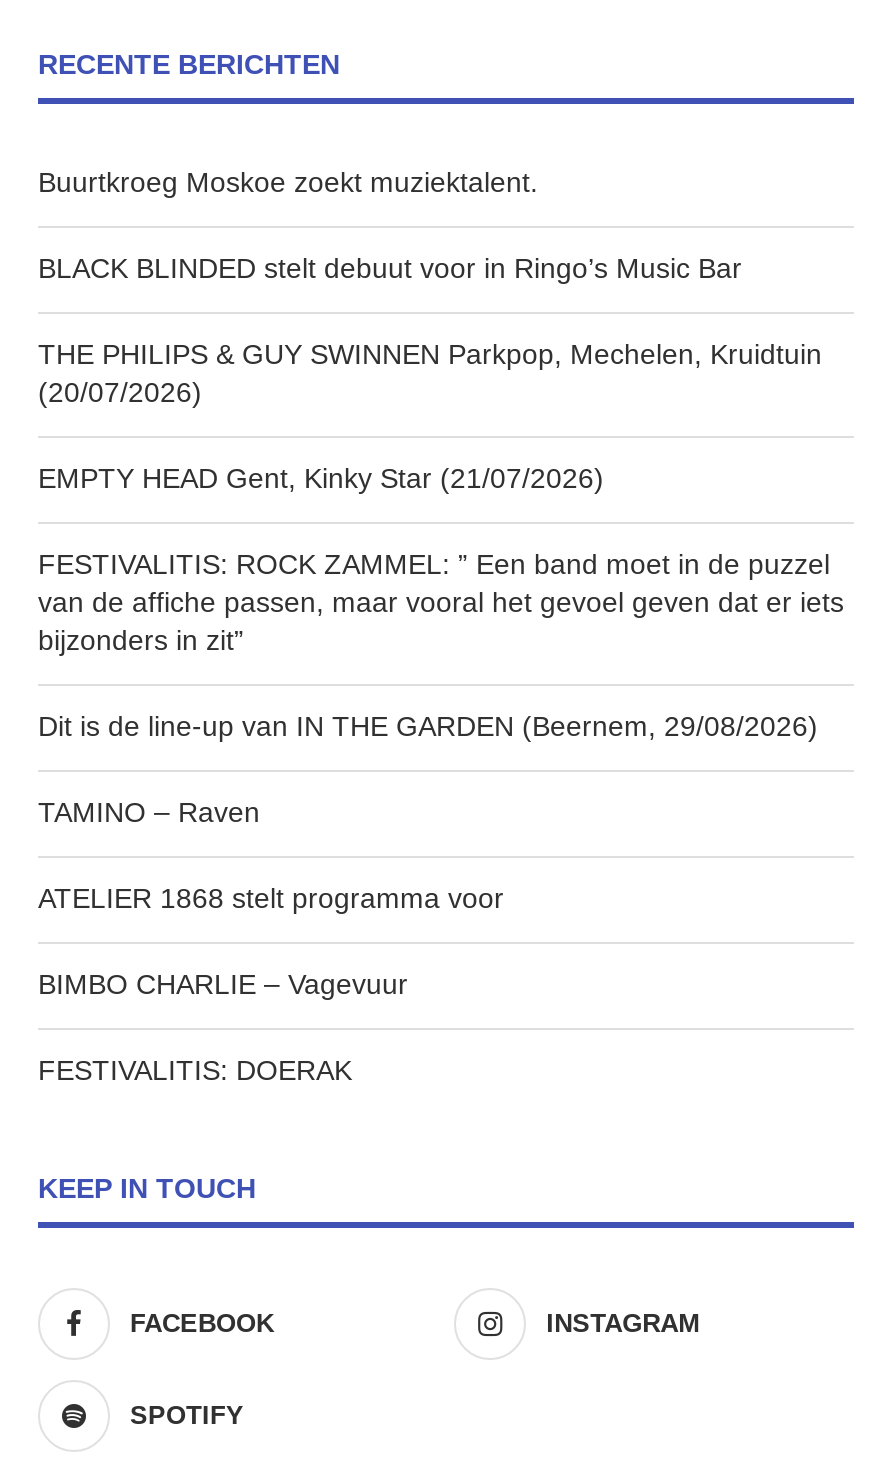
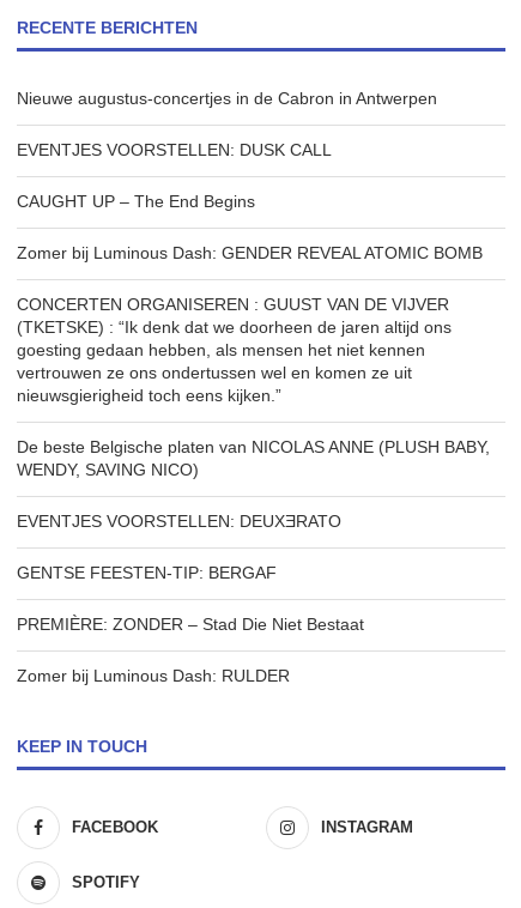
- Buurtkroeg Moskoe zoekt muziektalent.
+ Nieuwe augustus-concertjes in de Cabron in Antwerpen

- BLACK BLINDED stelt debuut voor in Ringo’s Music Bar
+ EVENTJES VOORSTELLEN: DUSK CALL

- THE PHILIPS & GUY SWINNEN Parkpop, Mechelen, Kruidtuin
- (20/07/2026)
+ CAUGHT UP – The End Begins

- EMPTY HEAD Gent, Kinky Star (21/07/2026)
+ Zomer bij Luminous Dash: GENDER REVEAL ATOMIC BOMB

- FESTIVALITIS: ROCK ZAMMEL: ” Een band moet in de puzzel
- van de affiche passen, maar vooral het gevoel geven dat er iets
- bijzonders in zit”
+ CONCERTEN ORGANISEREN : GUUST VAN DE VIJVER
+ (TKETSKE) : “Ik denk dat we doorheen de jaren altijd ons
+ goesting gedaan hebben, als mensen het niet kennen
+ vertrouwen ze ons ondertussen wel en komen ze uit
+ nieuwsgierigheid toch eens kijken.”

- Dit is de line-up van IN THE GARDEN (Beernem, 29/08/2026)
+ De beste Belgische platen van NICOLAS ANNE (PLUSH BABY,
+ WENDY, SAVING NICO)

- TAMINO – Raven
+ EVENTJES VOORSTELLEN: DEUXƎRATO

- ATELIER 1868 stelt programma voor
+ GENTSE FEESTEN-TIP: BERGAF

- BIMBO CHARLIE – Vagevuur
+ PREMIÈRE: ZONDER – Stad Die Niet Bestaat

- FESTIVALITIS: DOERAK
+ Zomer bij Luminous Dash: RULDER
